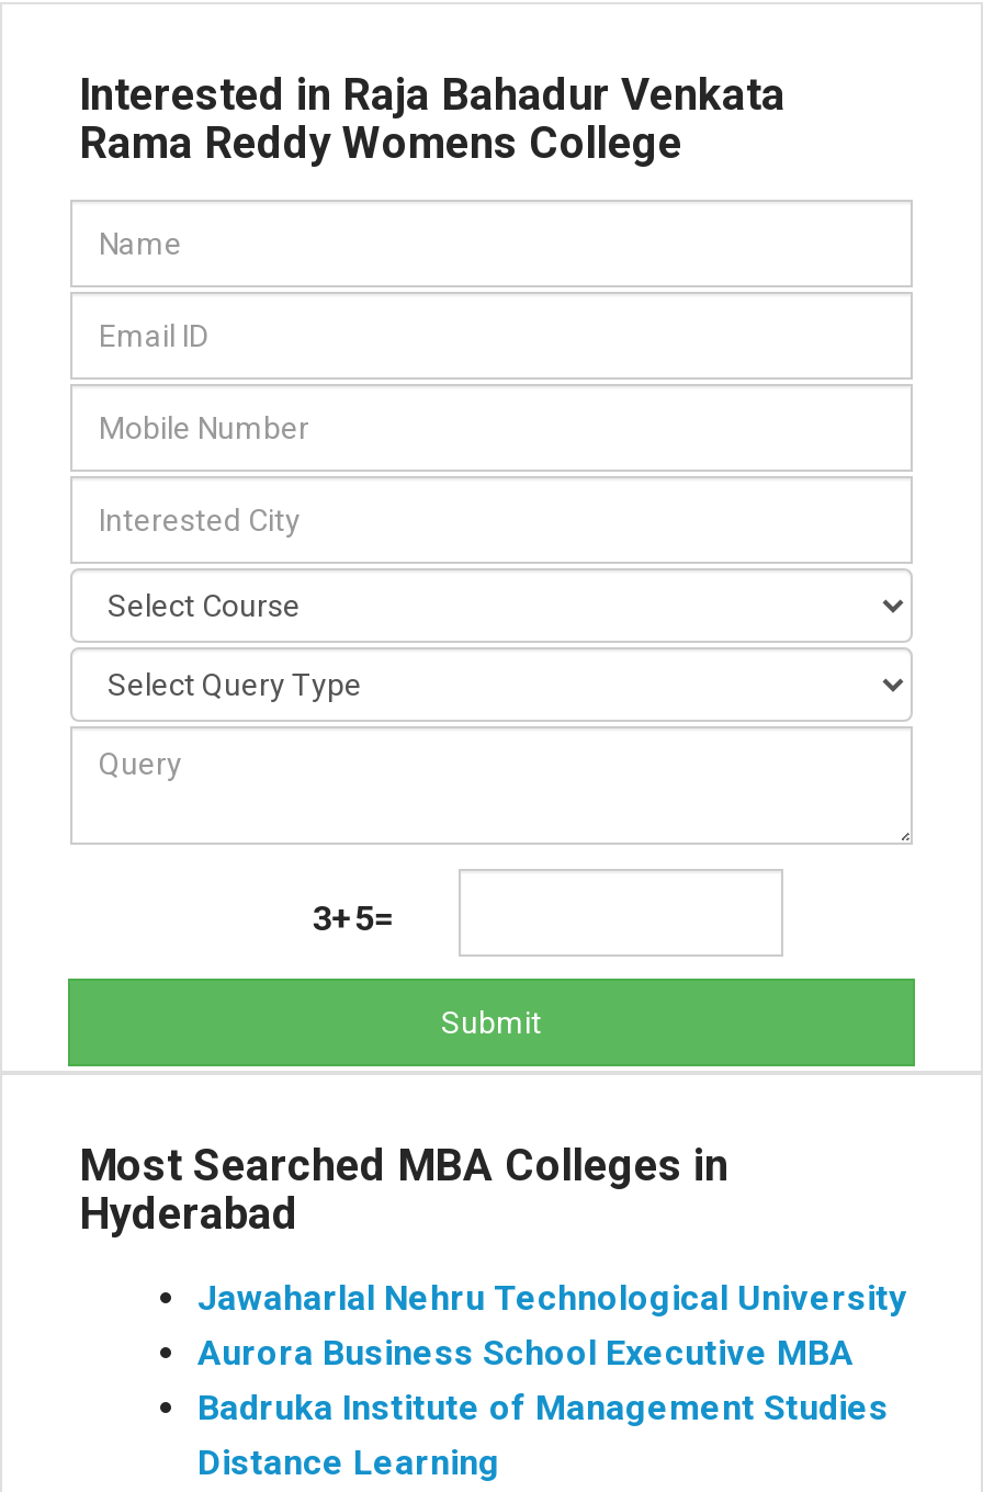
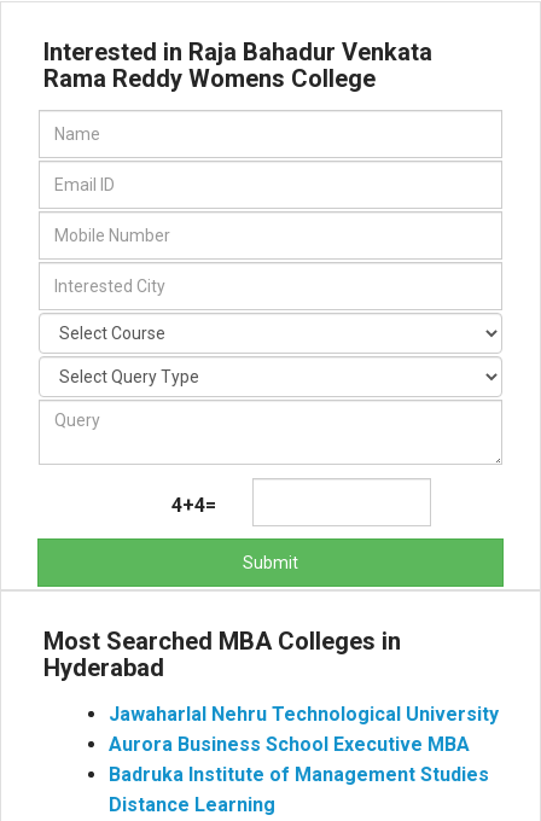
- 3+5=
+ 4+4=
